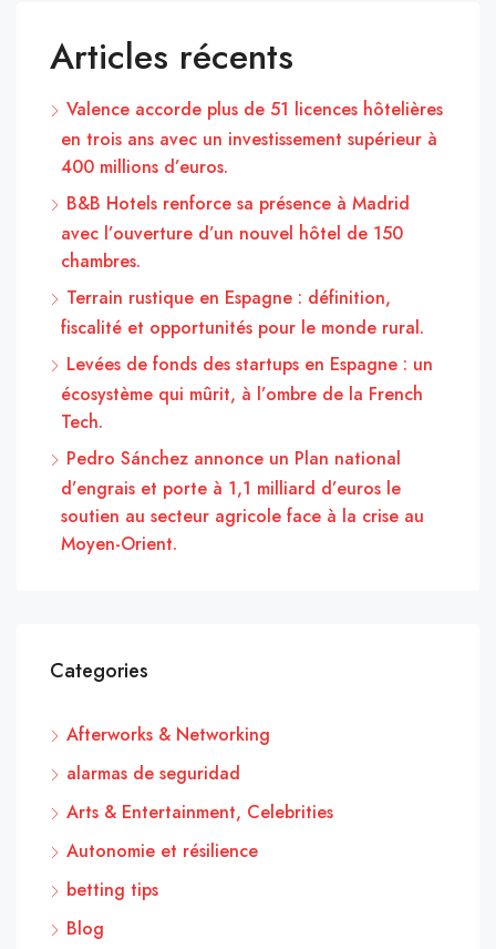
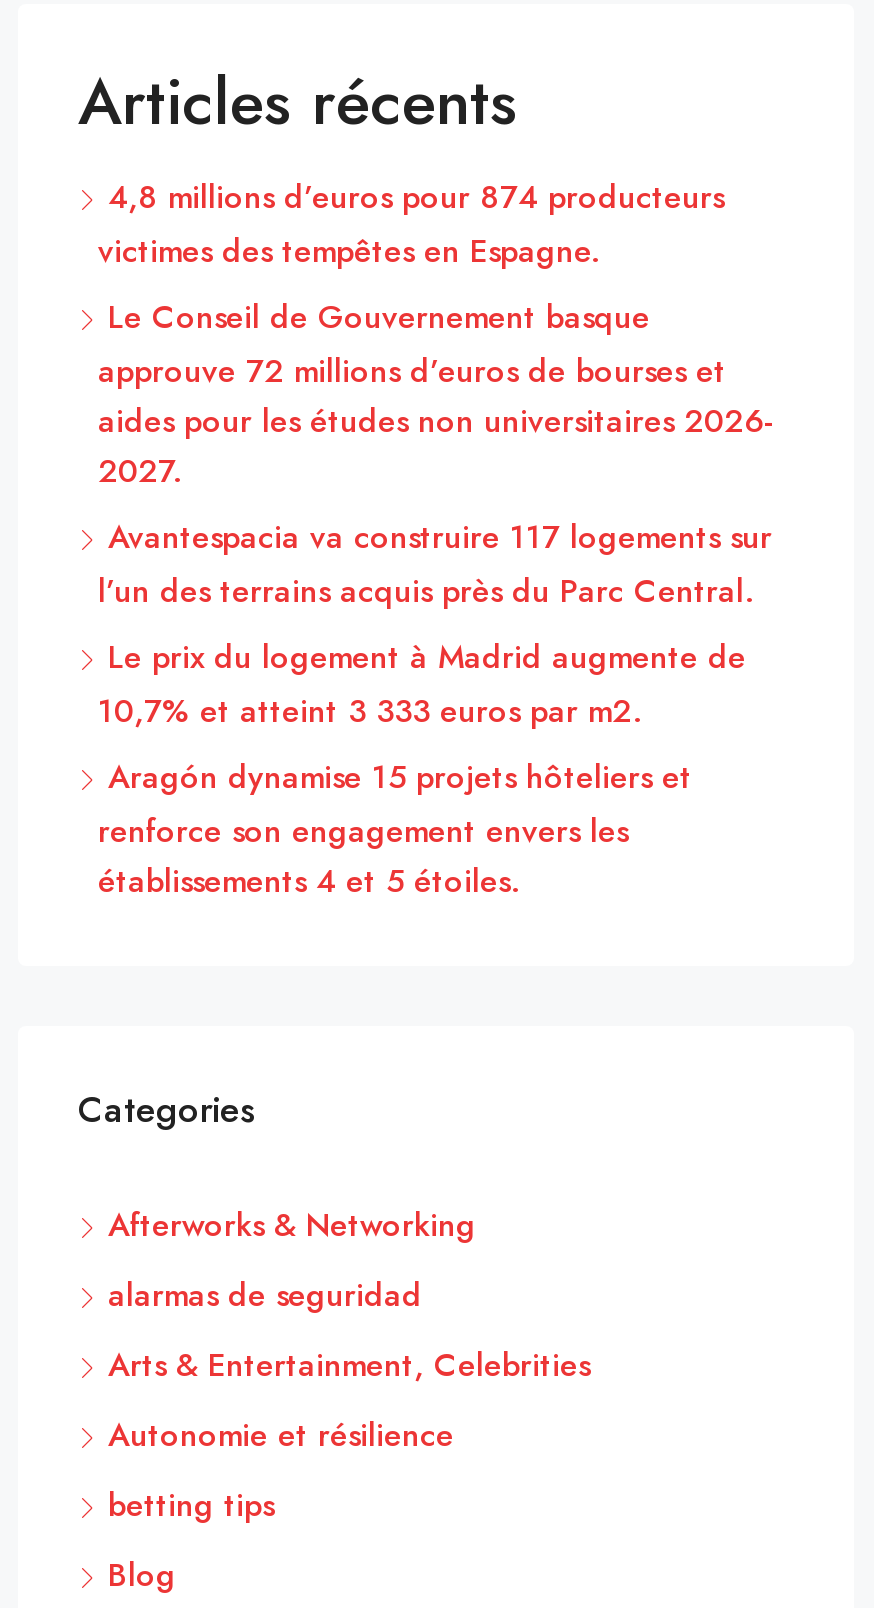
- Valence accorde plus de 51 licences hôtelières
- en trois ans avec un investissement supérieur à
- 400 millions d’euros.
- B&B Hotels renforce sa présence à Madrid
- avec l’ouverture d’un nouvel hôtel de 150
- chambres.
- Terrain rustique en Espagne : définition,
- fiscalité et opportunités pour le monde rural.
- Levées de fonds des startups en Espagne : un
- écosystème qui mûrit, à l’ombre de la French
- Tech.
- Pedro Sánchez annonce un Plan national
- d’engrais et porte à 1,1 milliard d’euros le
- soutien au secteur agricole face à la crise au
- Moyen-Orient.
+ 4,8 millions d’euros pour 874 producteurs
+ victimes des tempêtes en Espagne.
+ Le Conseil de Gouvernement basque
+ approuve 72 millions d’euros de bourses et
+ aides pour les études non universitaires 2026-
+ 2027.
+ Avantespacia va construire 117 logements sur
+ l’un des terrains acquis près du Parc Central.
+ Le prix du logement à Madrid augmente de
+ 10,7% et atteint 3 333 euros par m2.
+ Aragón dynamise 15 projets hôteliers et
+ renforce son engagement envers les
+ établissements 4 et 5 étoiles.
